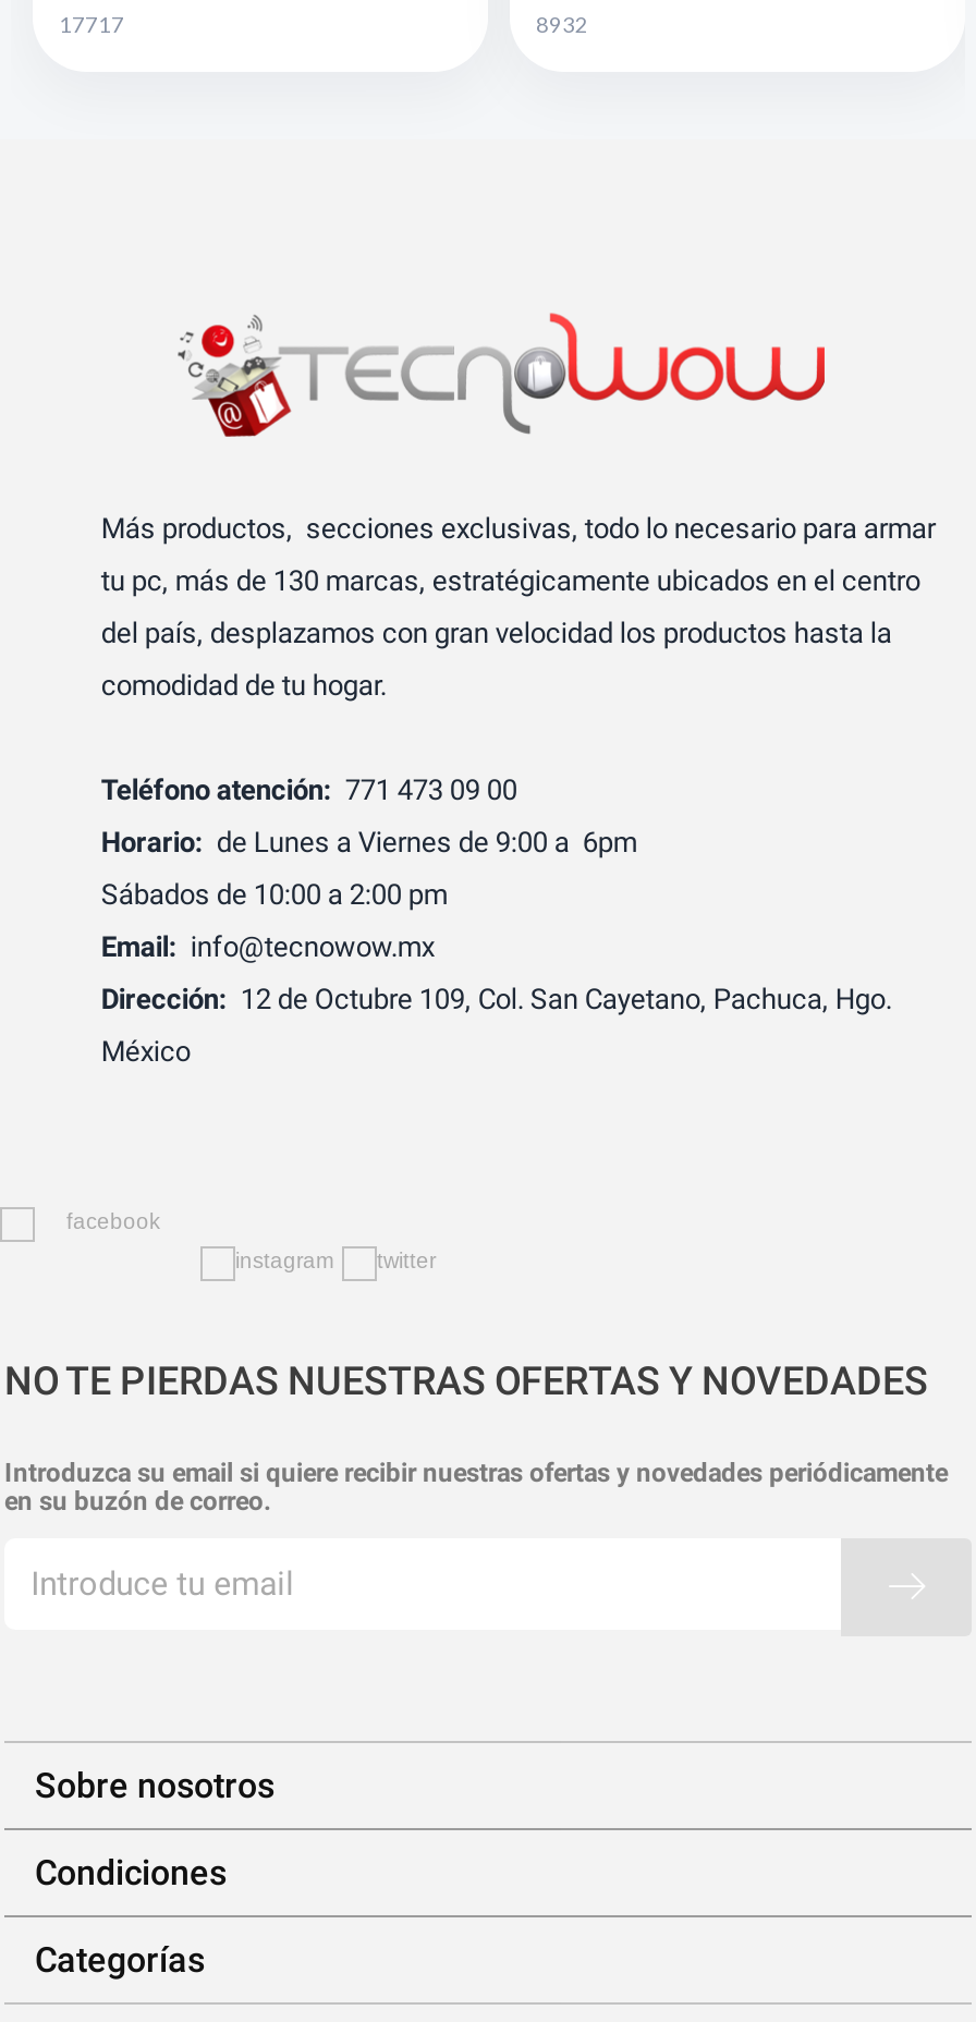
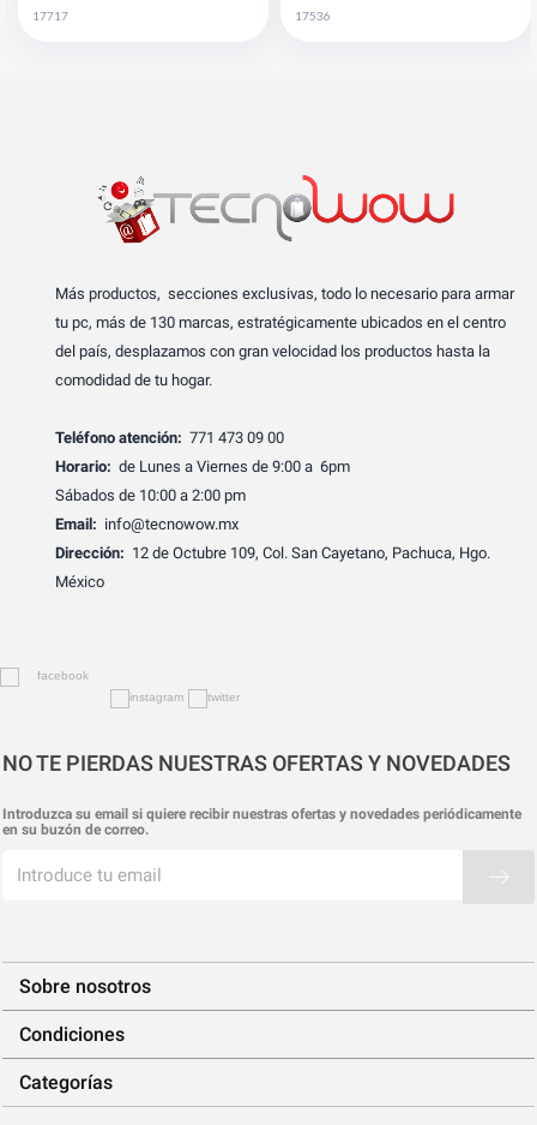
- 8932
+ 17536
